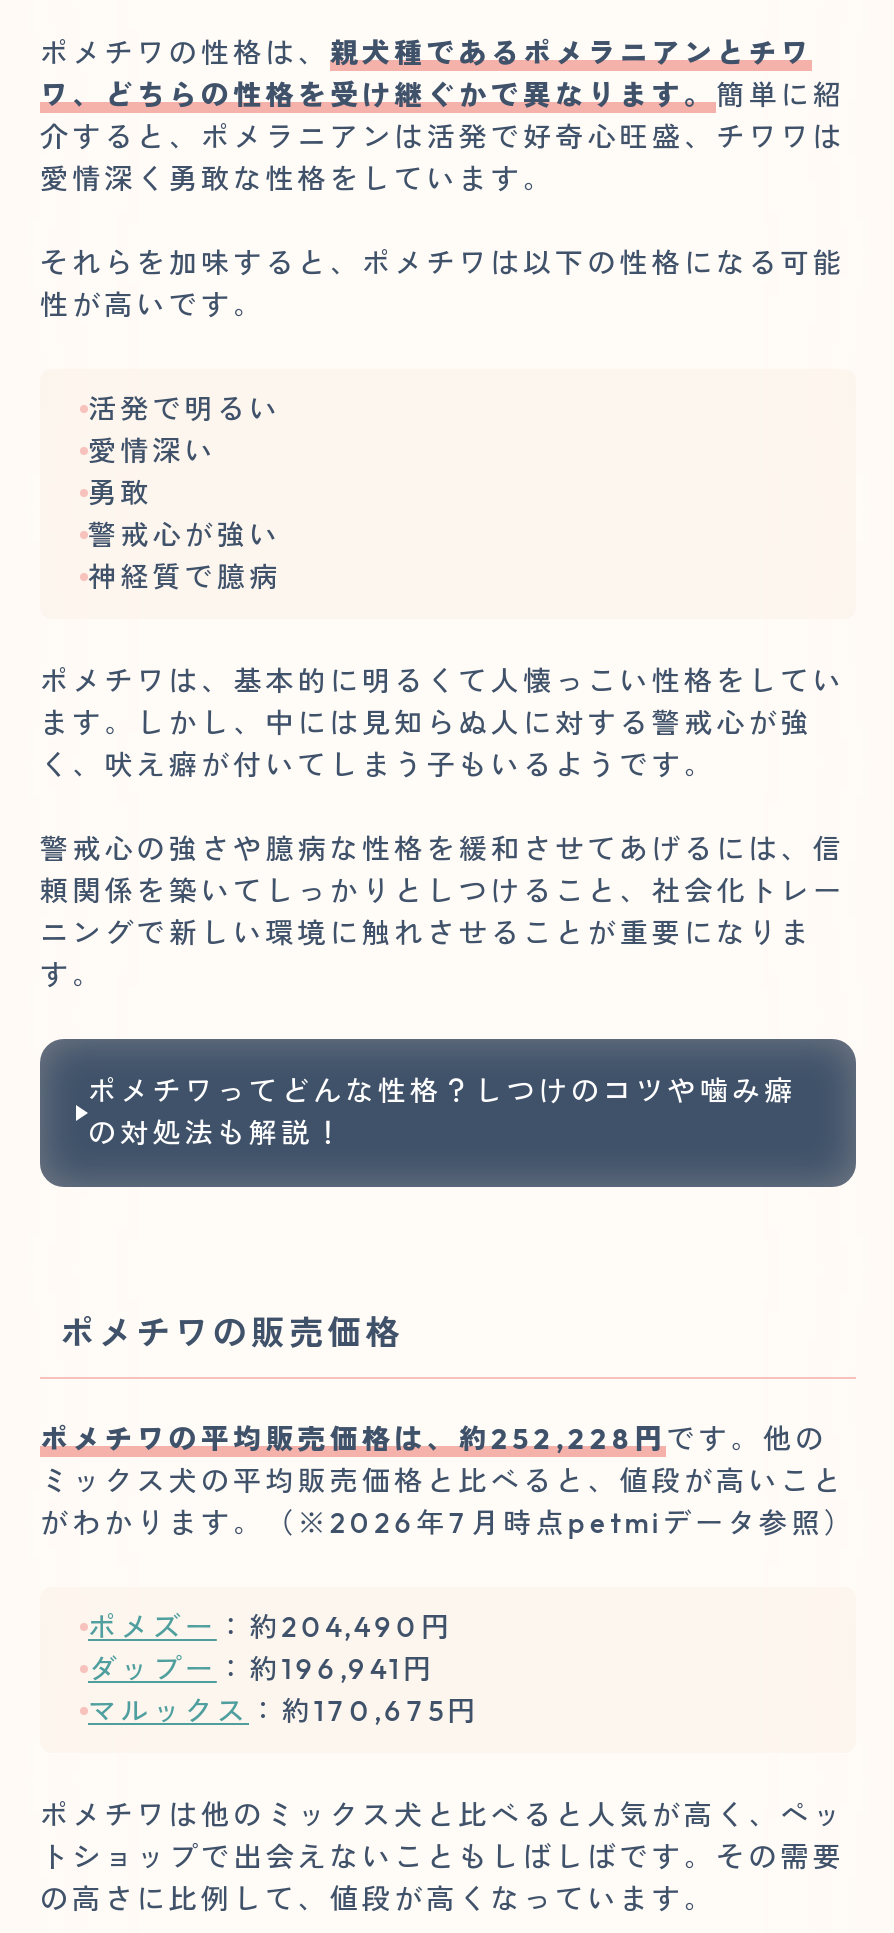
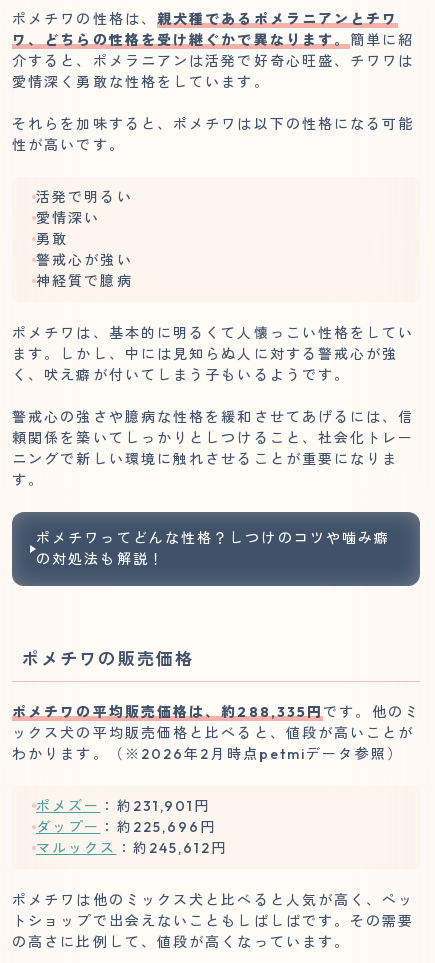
- ポメチワの平均販売価格は、約252,228円です。他の
- ミックス犬の平均販売価格と比べると、値段が高いこと
- がわかります。（※2026年7月時点petmiデータ参照）
+ ポメチワの平均販売価格は、約288,335円です。他のミ
+ ックス犬の平均販売価格と比べると、値段が高いことが
+ わかります。（※2026年2月時点petmiデータ参照）

- ポメズー：約204,490円
- ダップー：約196,941円
- マルックス：約170,675円
+ ポメズー：約231,901円
+ ダップー：約225,696円
+ マルックス：約245,612円
